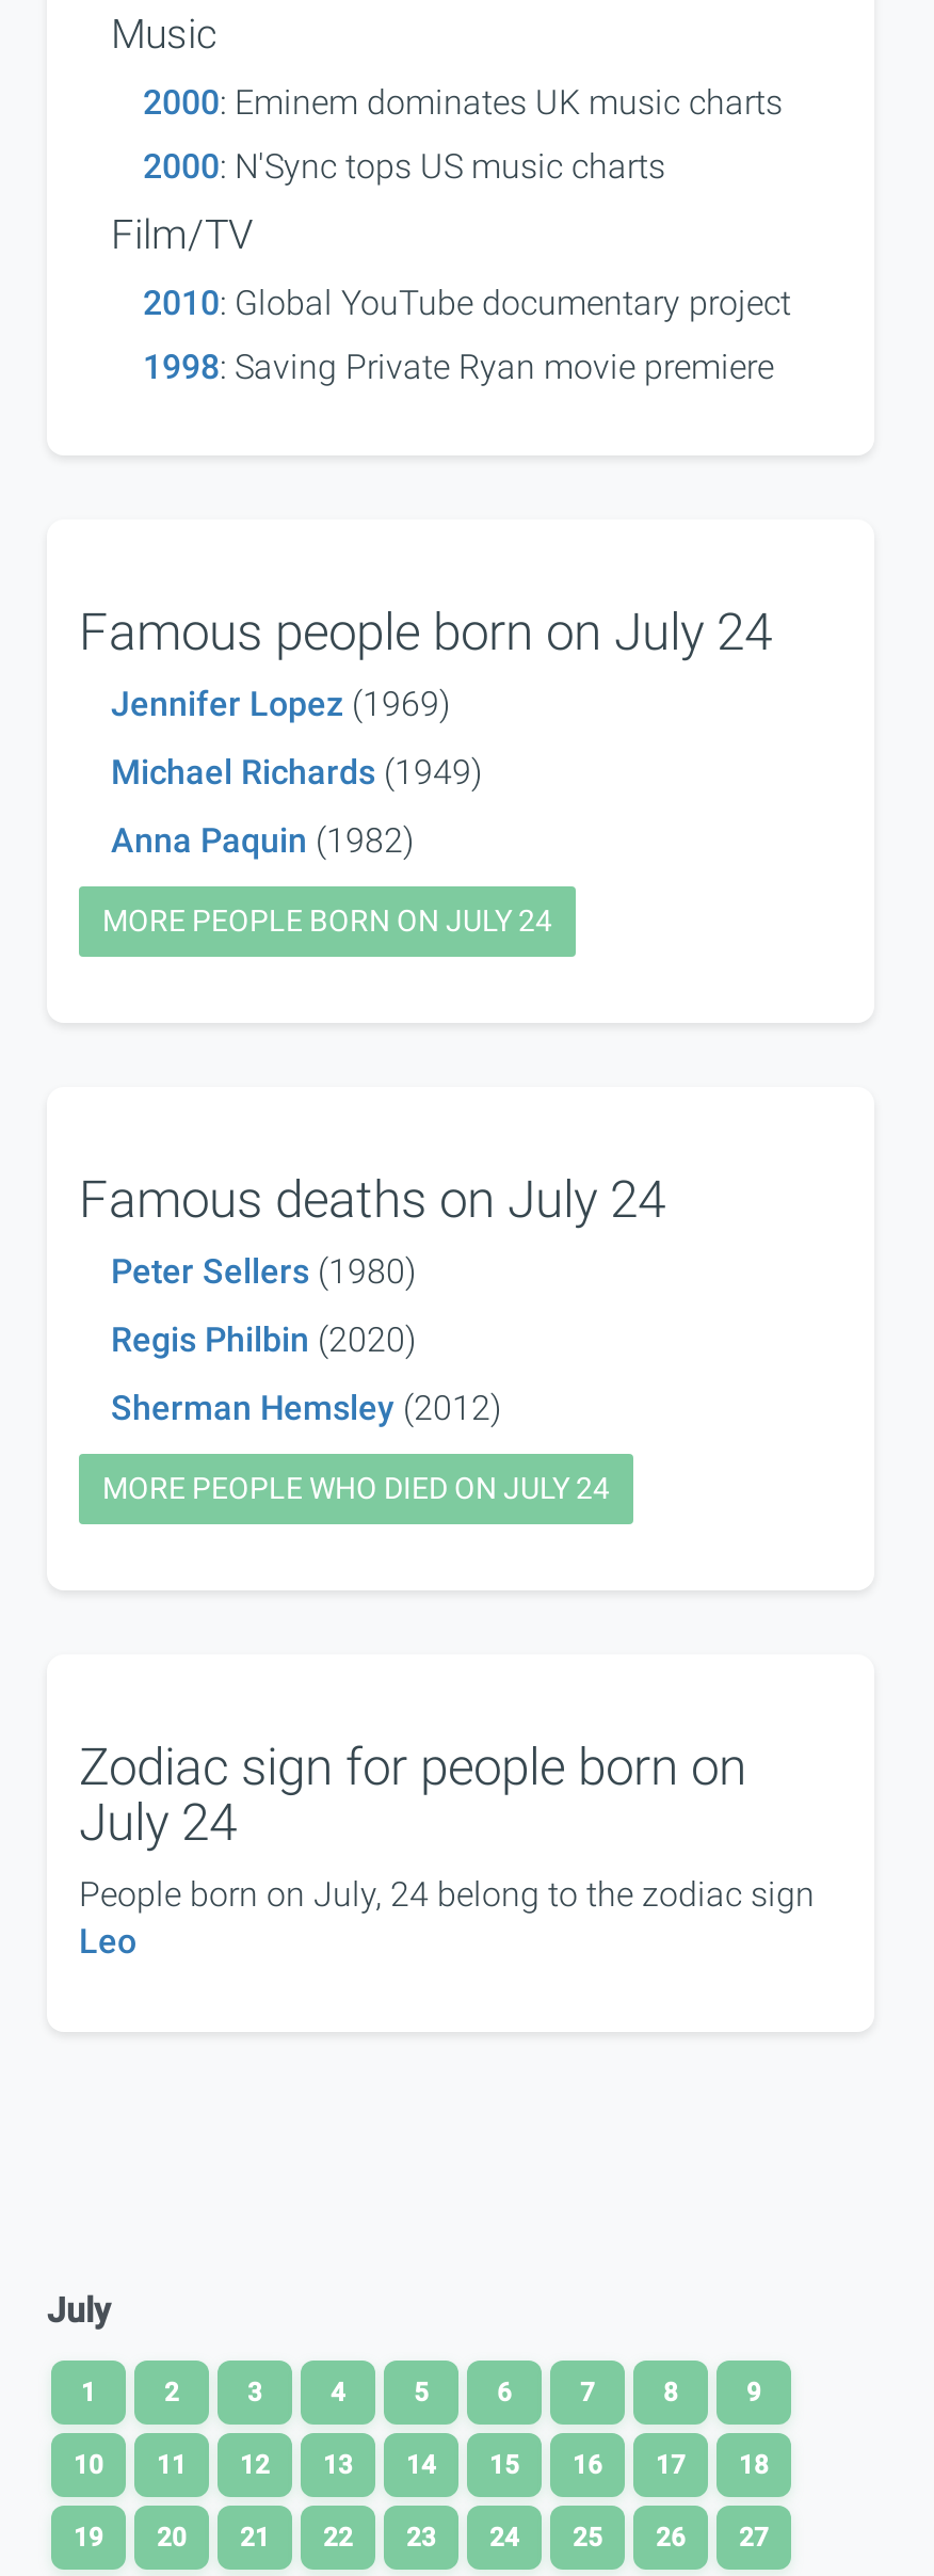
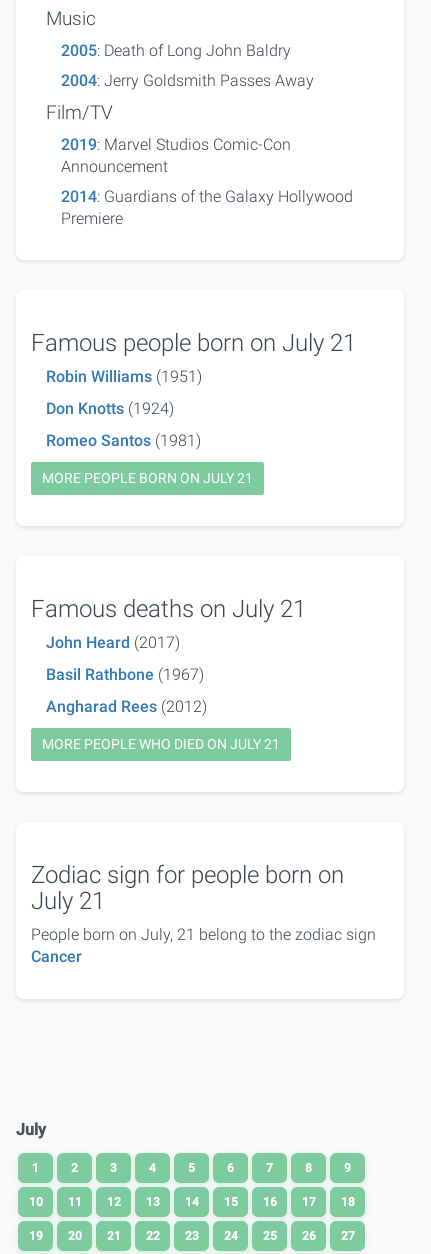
- 2000: Eminem dominates UK music charts
+ 2005: Death of Long John Baldry

- 2000: N'Sync tops US music charts
+ 2004: Jerry Goldsmith Passes Away

- 2010: Global YouTube documentary project
+ 2019: Marvel Studios Comic-Con
+ Announcement

- 1998: Saving Private Ryan movie premiere
+ 2014: Guardians of the Galaxy Hollywood
+ Premiere

- Famous people born on July 24
- Jennifer Lopez (1969)
+ Famous people born on July 21
+ Robin Williams (1951)

- Michael Richards (1949)
+ Don Knotts (1924)

- Anna Paquin (1982)
+ Romeo Santos (1981)

- MORE PEOPLE BORN ON JULY 24
+ MORE PEOPLE BORN ON JULY 21

- Famous deaths on July 24
- Peter Sellers (1980)
+ Famous deaths on July 21
+ John Heard (2017)

- Regis Philbin (2020)
+ Basil Rathbone (1967)

- Sherman Hemsley (2012)
+ Angharad Rees (2012)

- MORE PEOPLE WHO DIED ON JULY 24
+ MORE PEOPLE WHO DIED ON JULY 21

- July 24
- People born on July, 24 belong to the zodiac sign
- Leo
+ July 21
+ People born on July, 21 belong to the zodiac sign
+ Cancer
